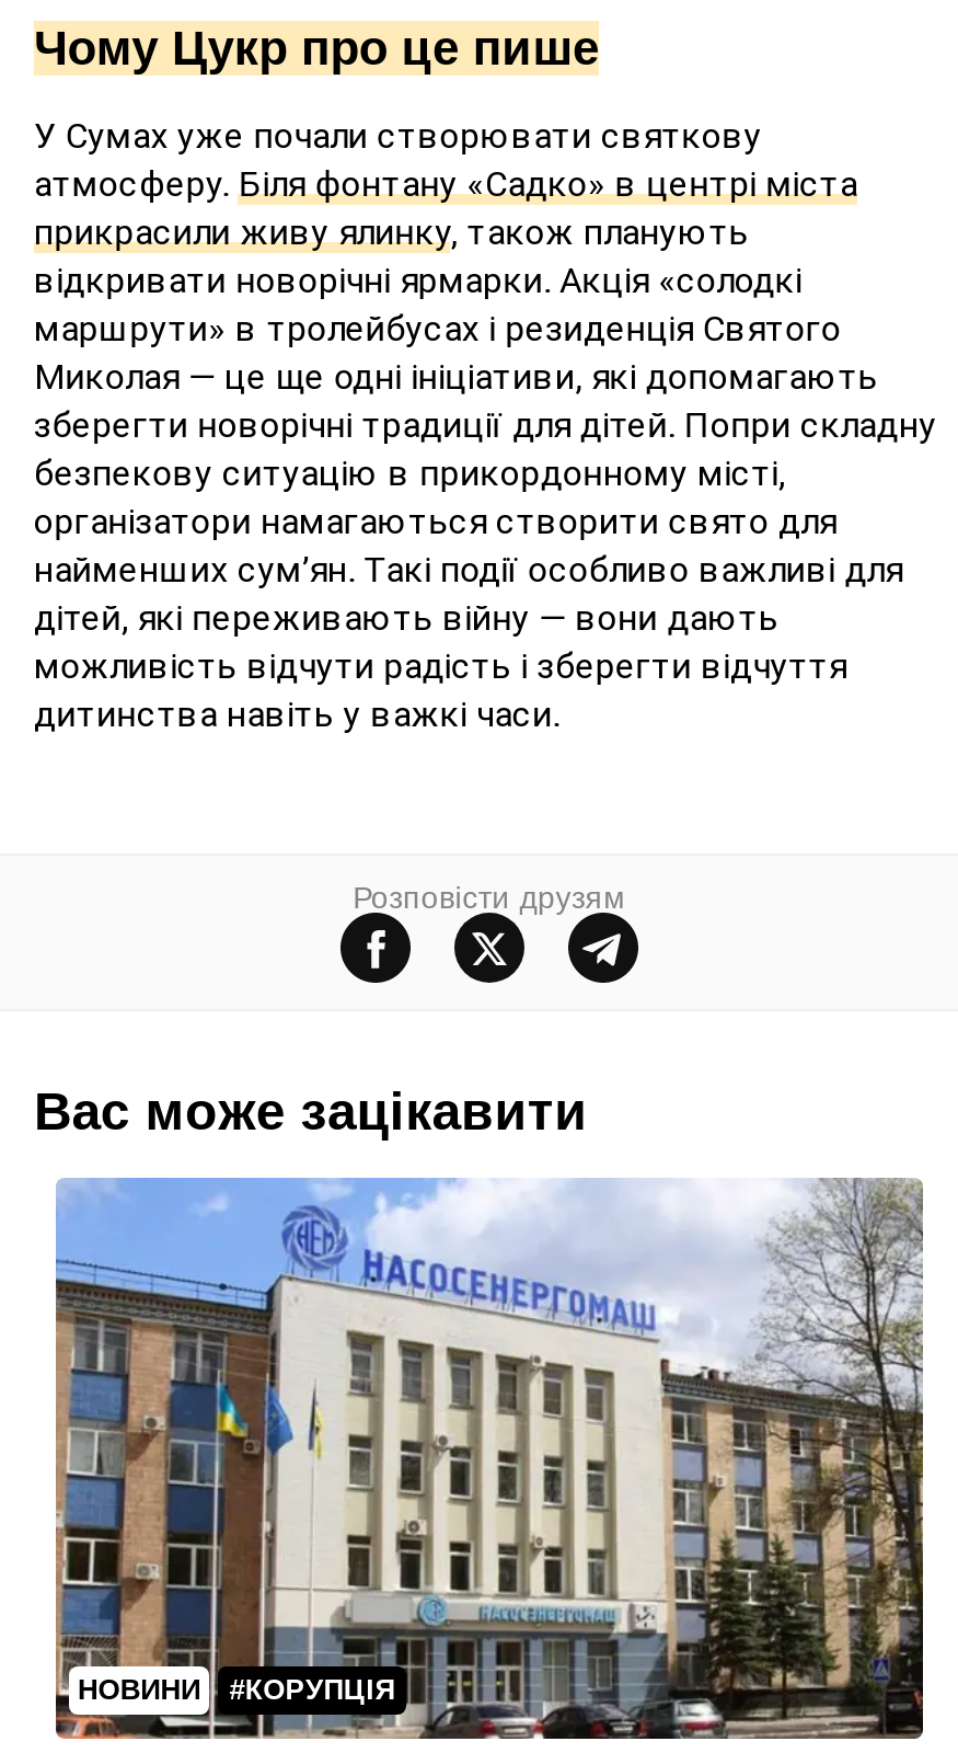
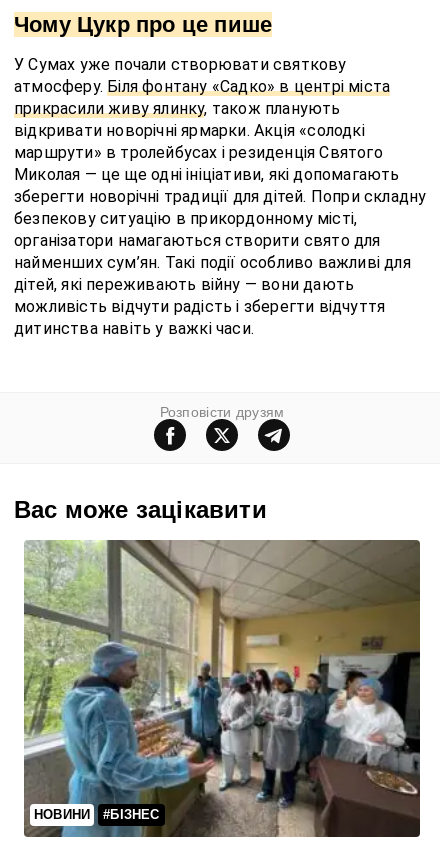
- [image]
- #КОРУПЦІЯ
+ [image]
+ #БІЗНЕС
